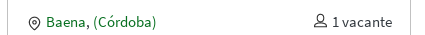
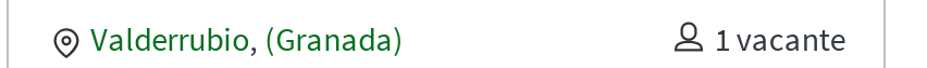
- Baena, (Córdoba)
+ Valderrubio, (Granada)
